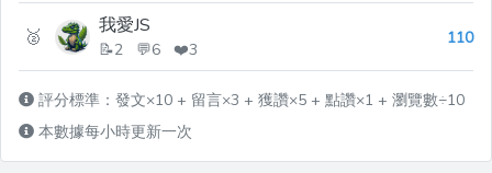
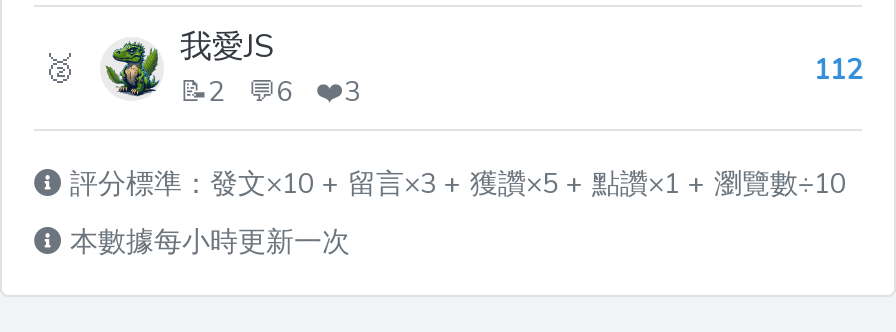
- 110
+ 112
